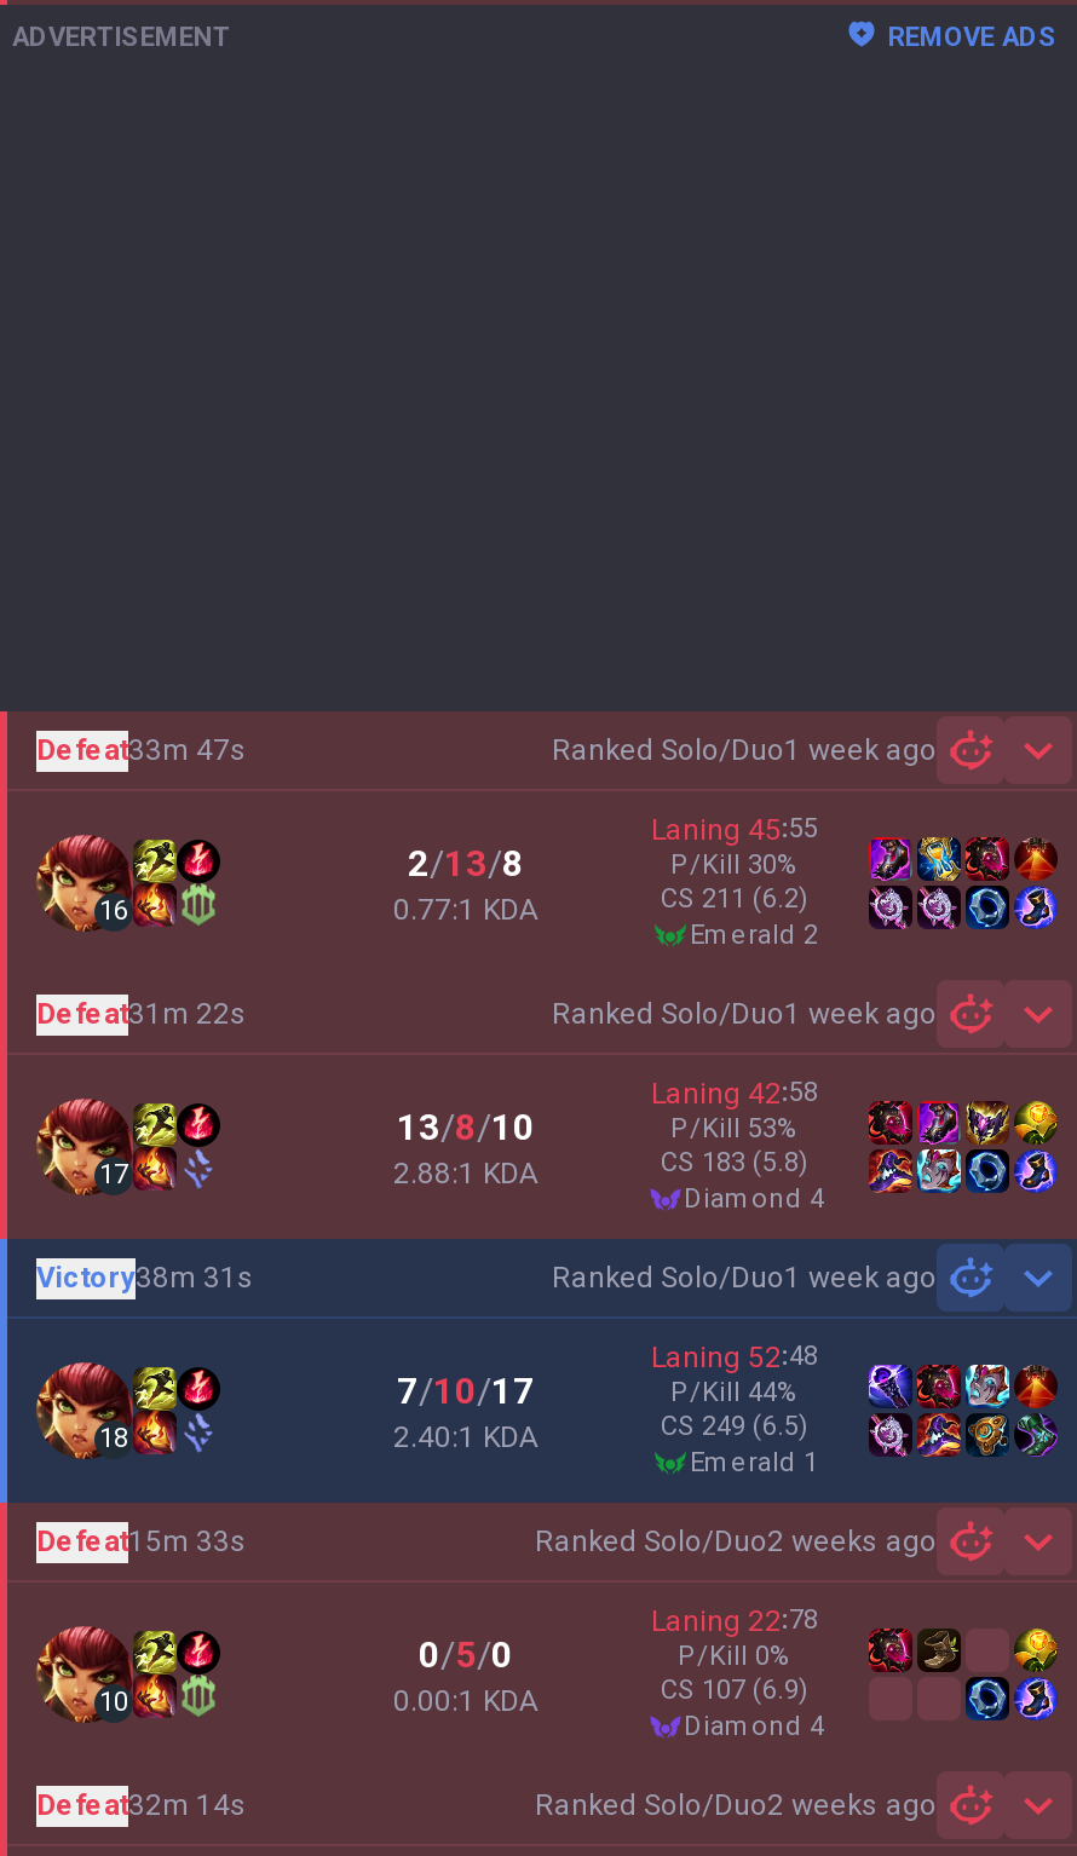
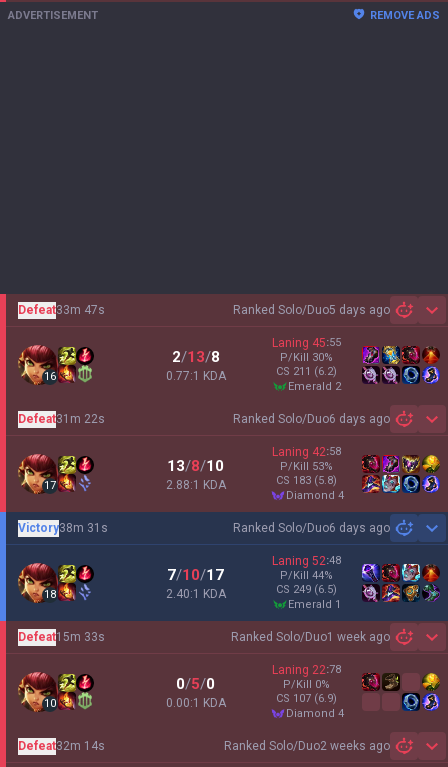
- Ranked Solo/Duo1 week ago
+ Ranked Solo/Duo5 days ago

- Ranked Solo/Duo1 week ago
+ Ranked Solo/Duo6 days ago

- Ranked Solo/Duo1 week ago
+ Ranked Solo/Duo6 days ago

- Ranked Solo/Duo2 weeks ago
+ Ranked Solo/Duo1 week ago
